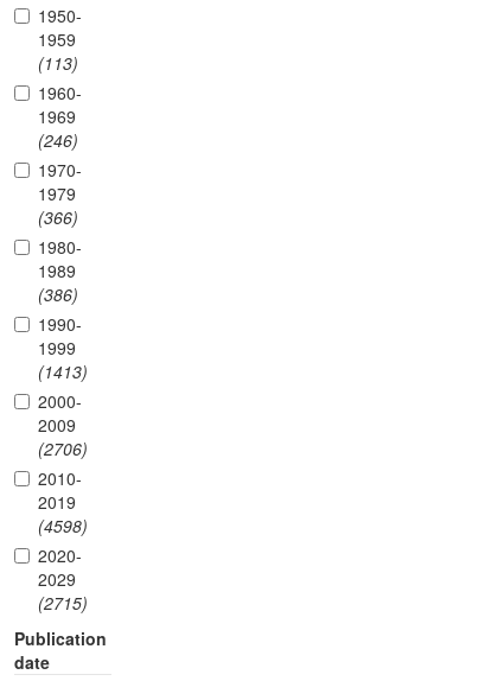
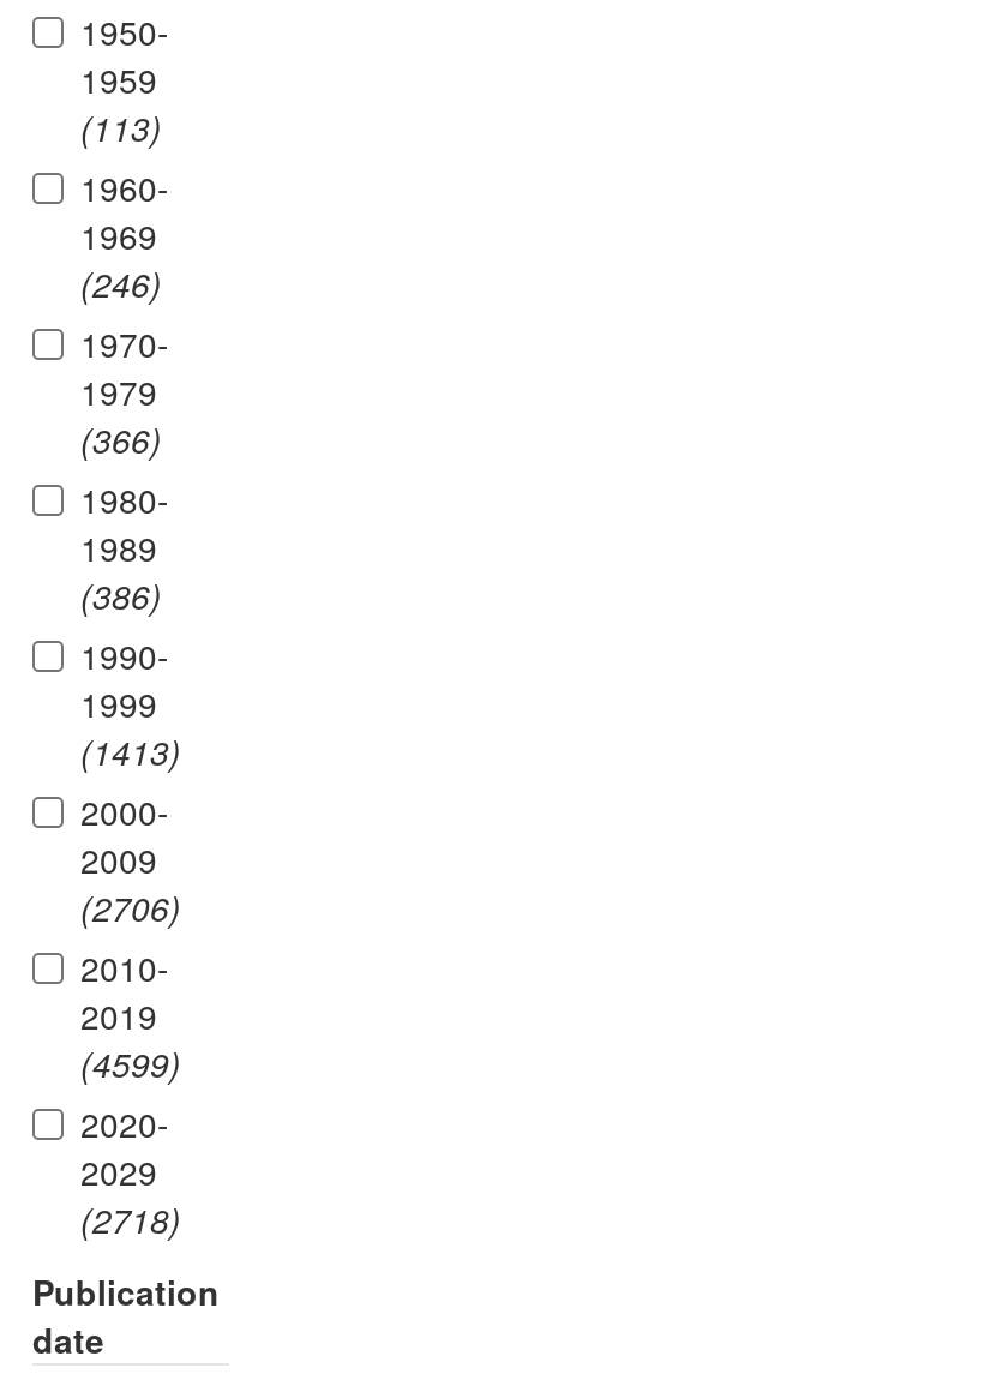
- (4598)
+ (4599)

- (2715)
+ (2718)
